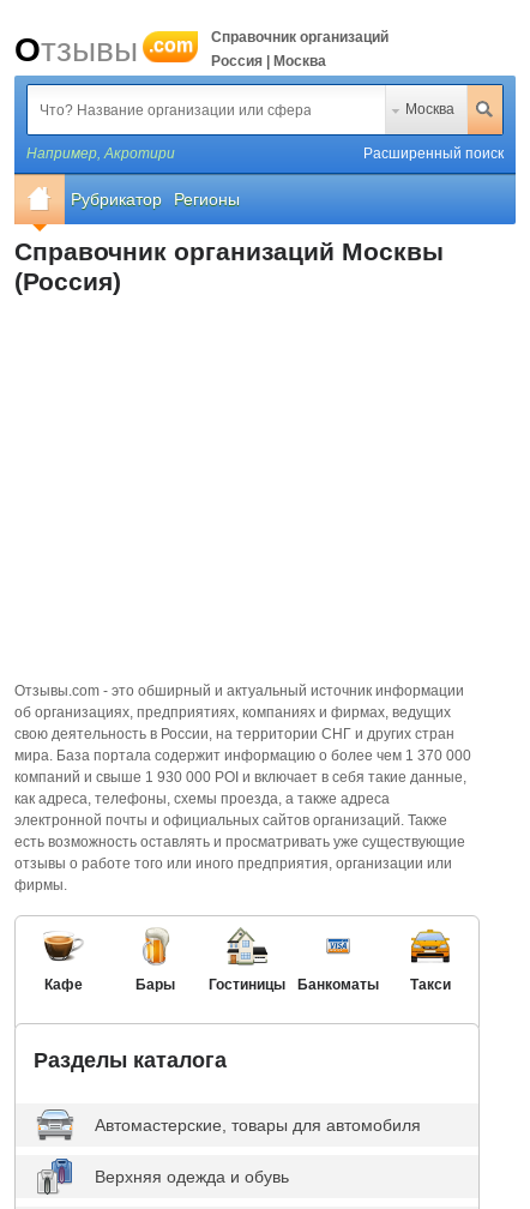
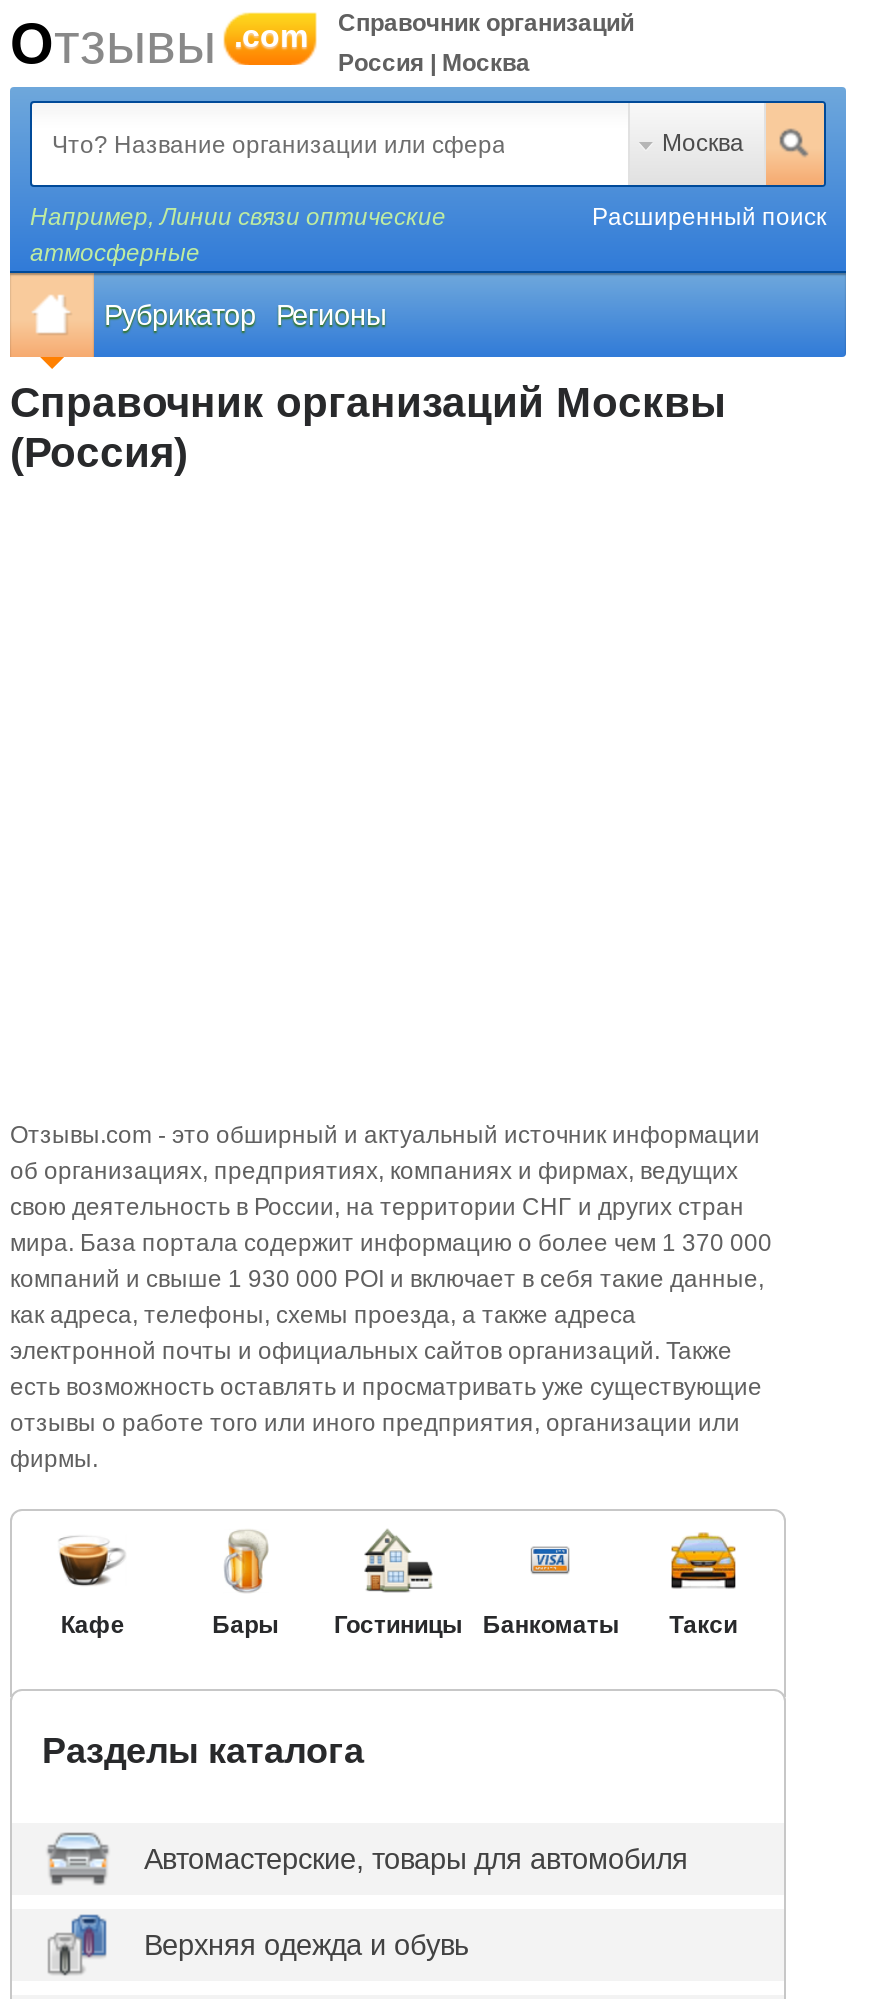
- Например, Акротири
+ Например, Линии связи оптические
+ атмосферные
